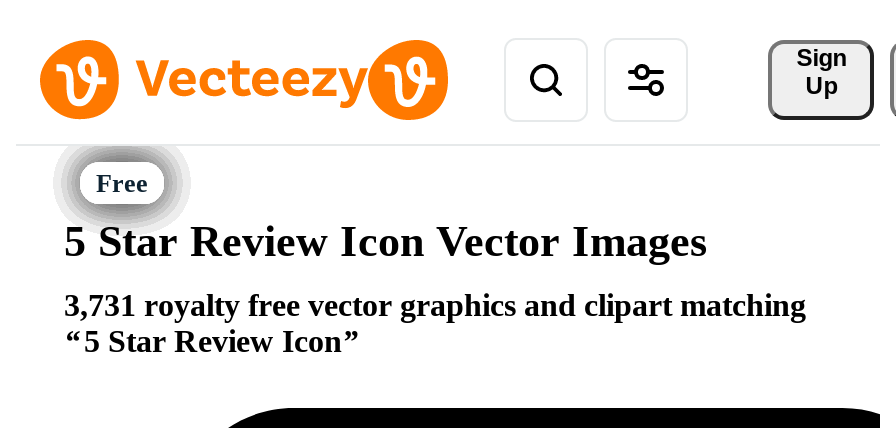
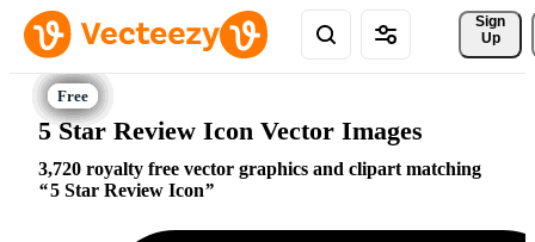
- 3,731 royalty free vector graphics and clipart matching
+ 3,720 royalty free vector graphics and clipart matching
